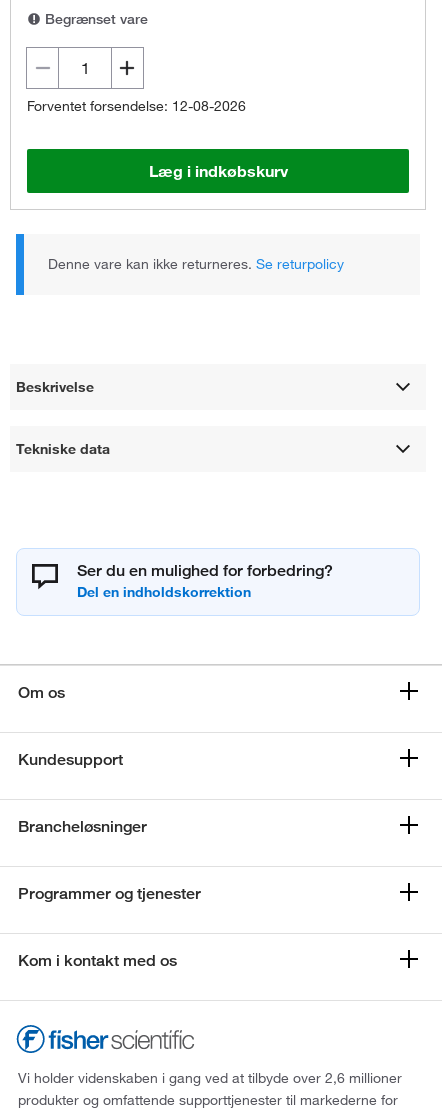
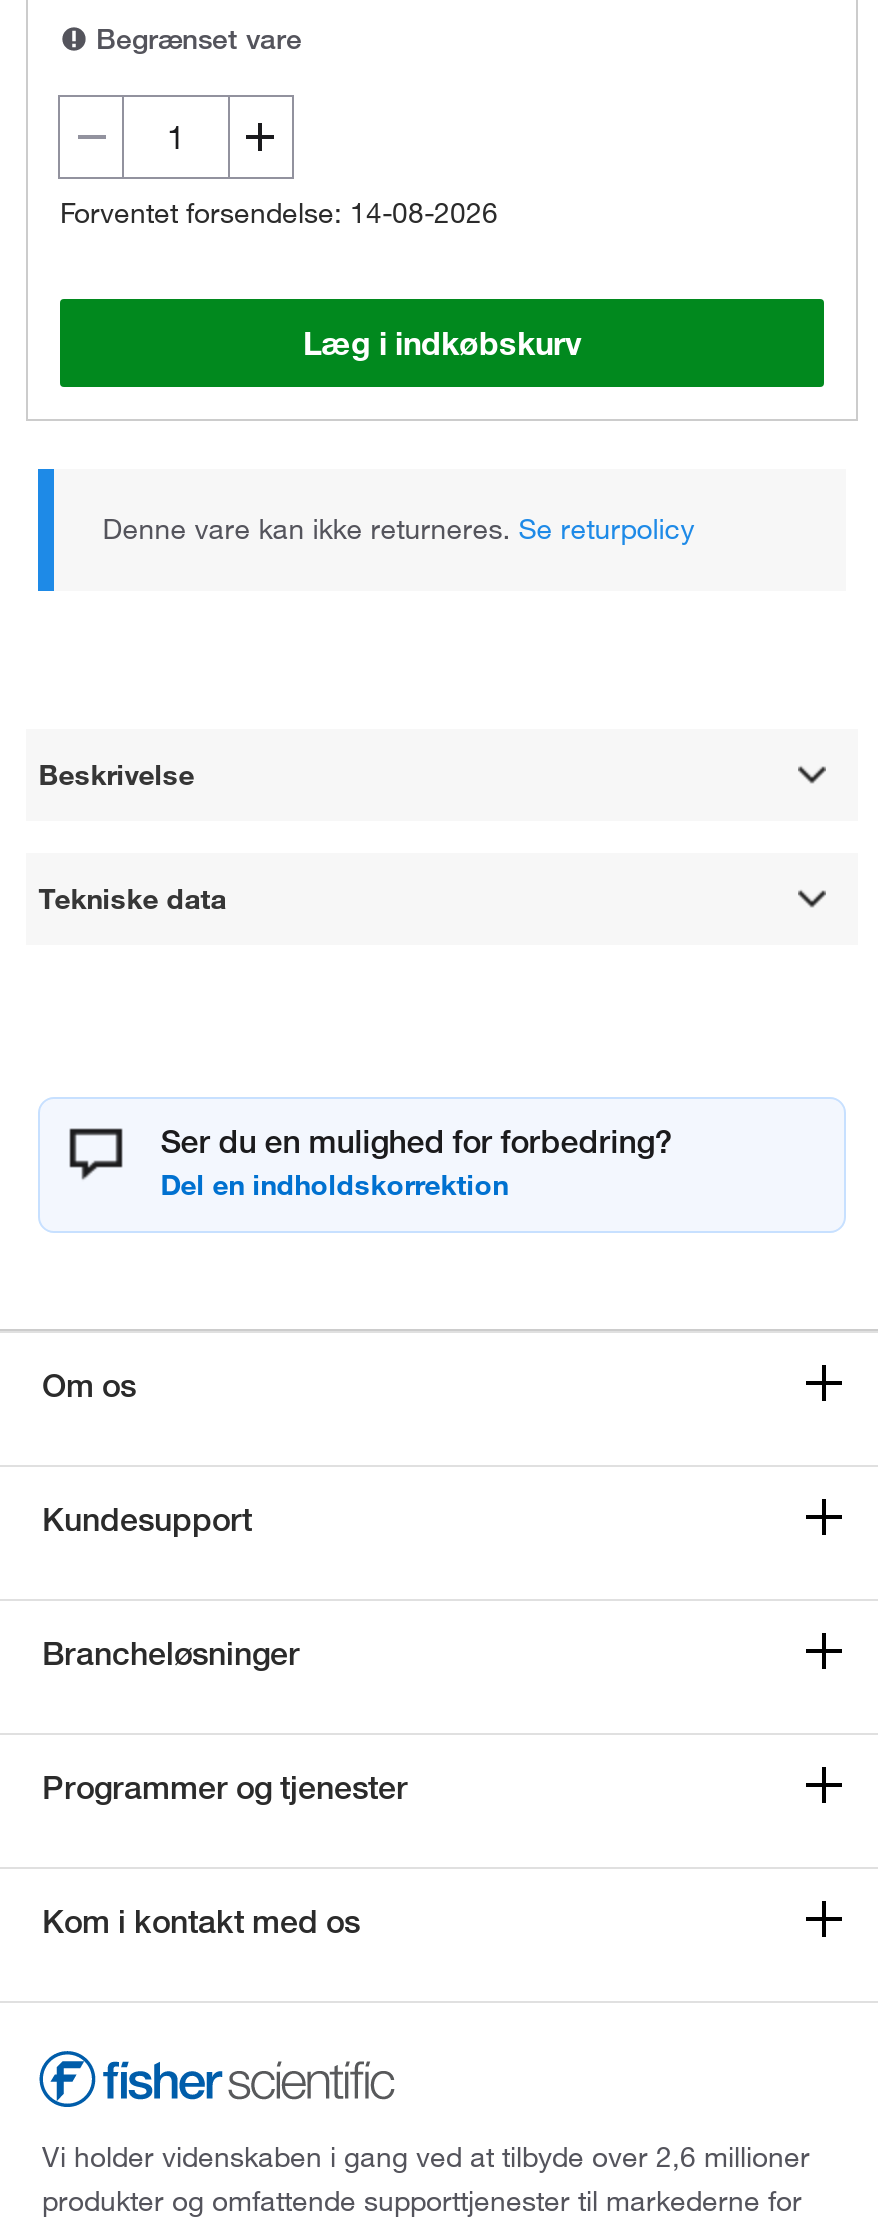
- Forventet forsendelse: 12-08-2026
+ Forventet forsendelse: 14-08-2026
